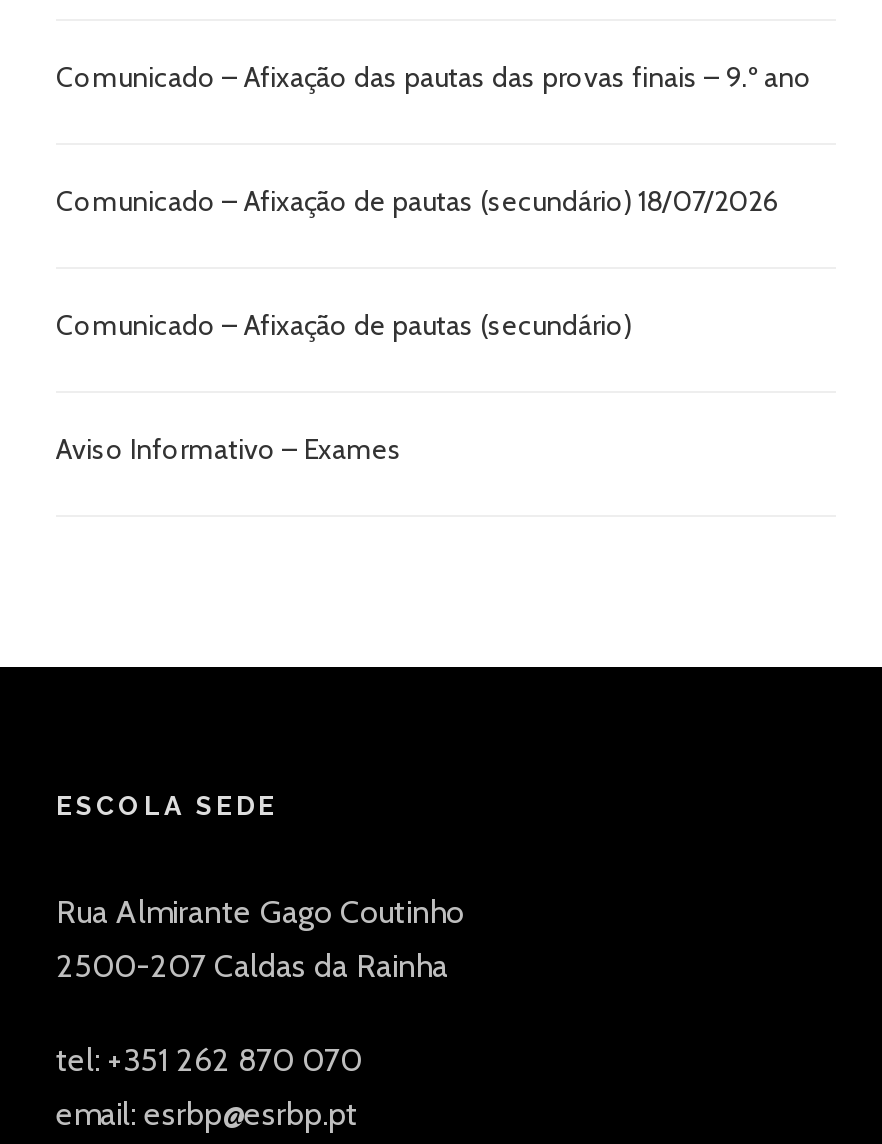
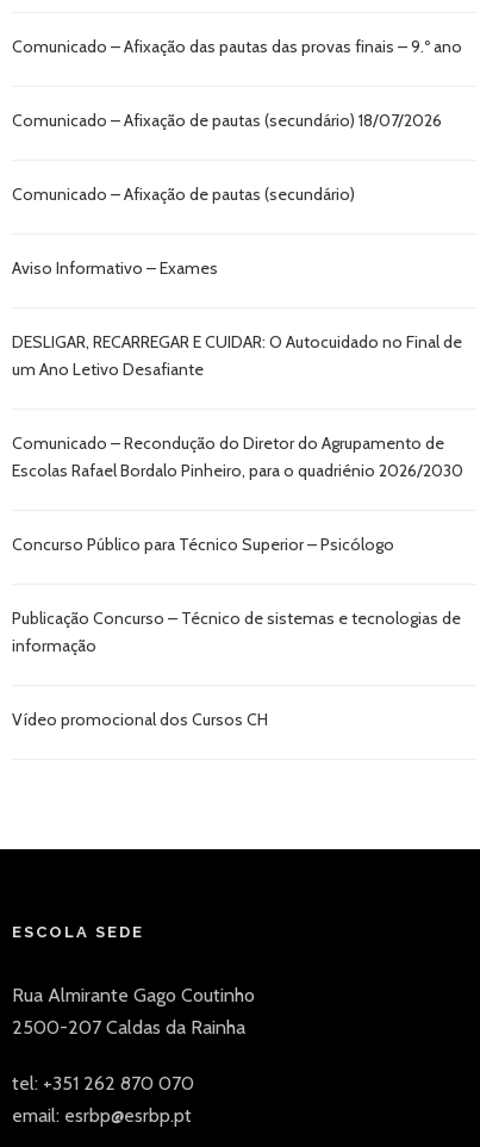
+ DESLIGAR, RECARREGAR E CUIDAR: O Autocuidado no Final de
+ um Ano Letivo Desafiante
+ Comunicado – Recondução do Diretor do Agrupamento de
+ Escolas Rafael Bordalo Pinheiro, para o quadriénio 2026/2030
+ Concurso Público para Técnico Superior – Psicólogo
+ Publicação Concurso – Técnico de sistemas e tecnologias de
+ informação
+ Vídeo promocional dos Cursos CH
